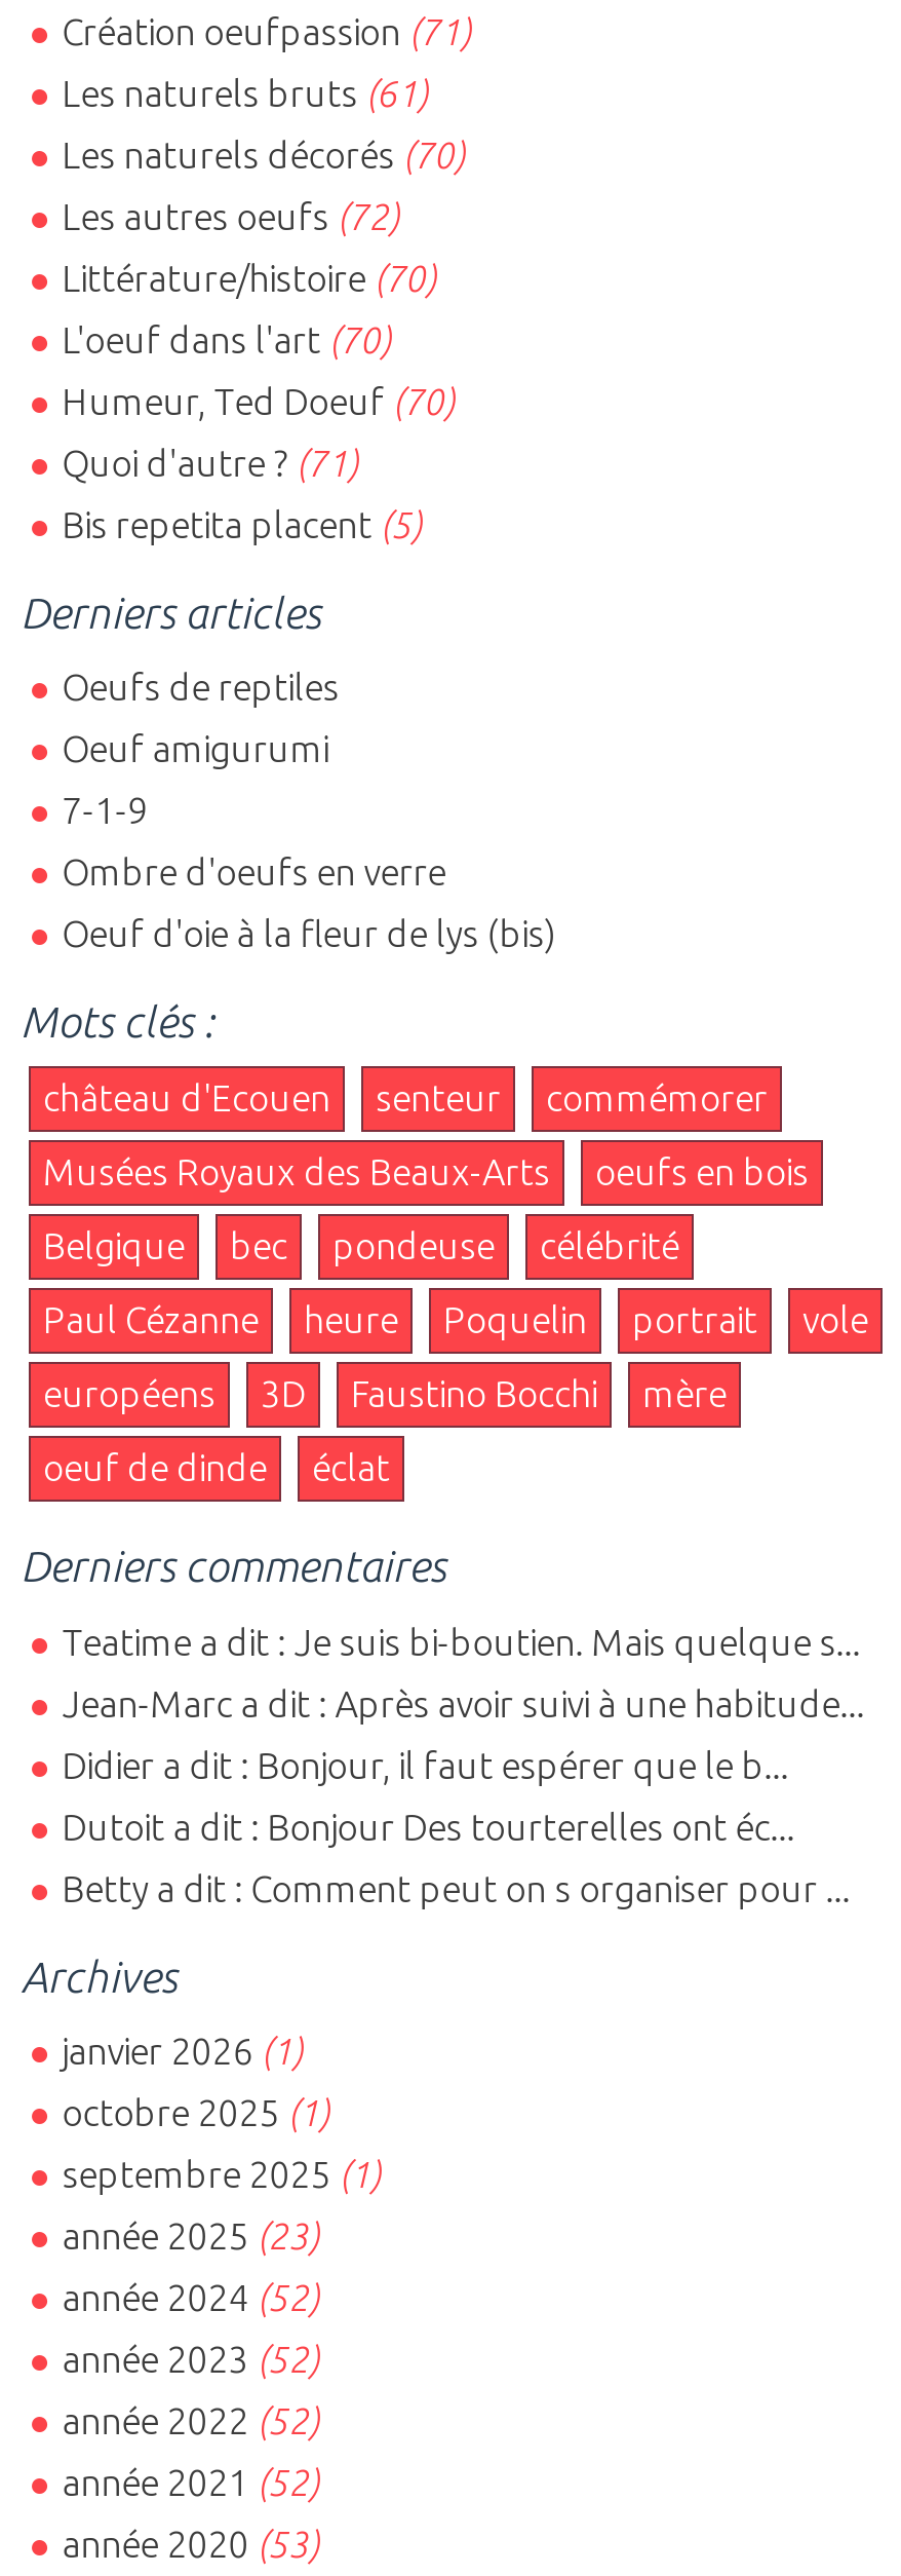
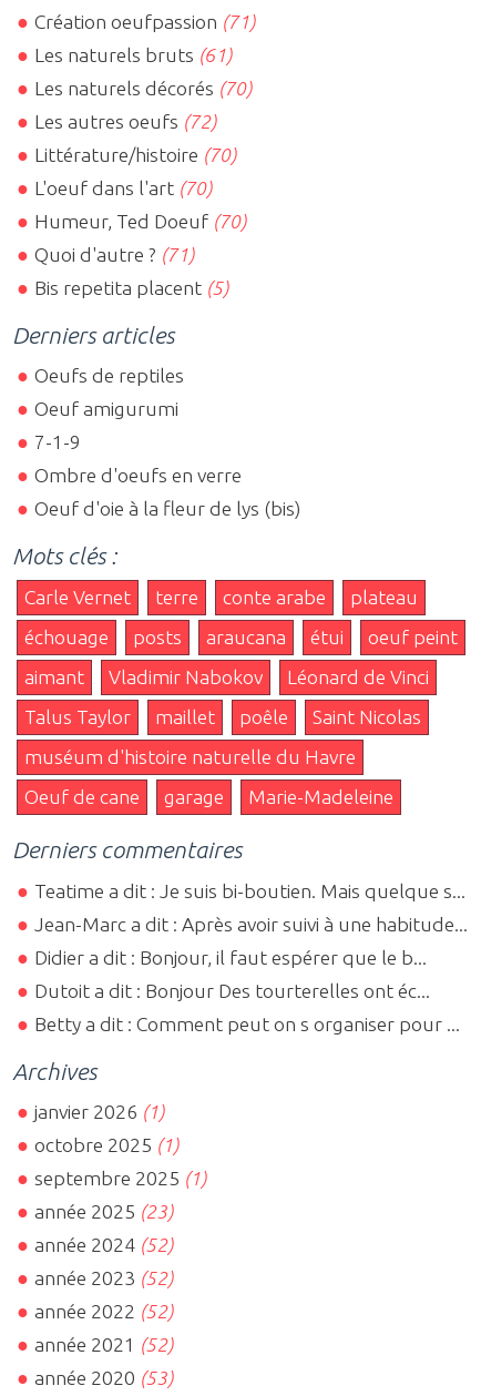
- château d'Ecouen
- senteur
- commémorer
+ Carle Vernet
+ terre
+ conte arabe
+ plateau

- Musées Royaux des Beaux-Arts
- oeufs en bois
+ échouage
+ posts
+ araucana
+ étui
+ oeuf peint

- Belgique
- bec
- pondeuse
- célébrité
+ aimant
+ Vladimir Nabokov
+ Léonard de Vinci

- Paul Cézanne
- heure
- Poquelin
- portrait
- vole
+ Talus Taylor
+ maillet
+ poêle
+ Saint Nicolas

- européens
- 3D
- Faustino Bocchi
- mère
+ muséum d'histoire naturelle du Havre

- oeuf de dinde
- éclat
+ Oeuf de cane
+ garage
+ Marie-Madeleine
